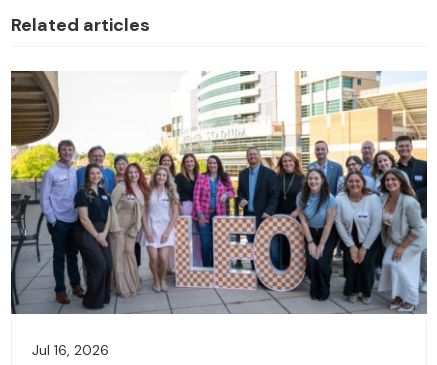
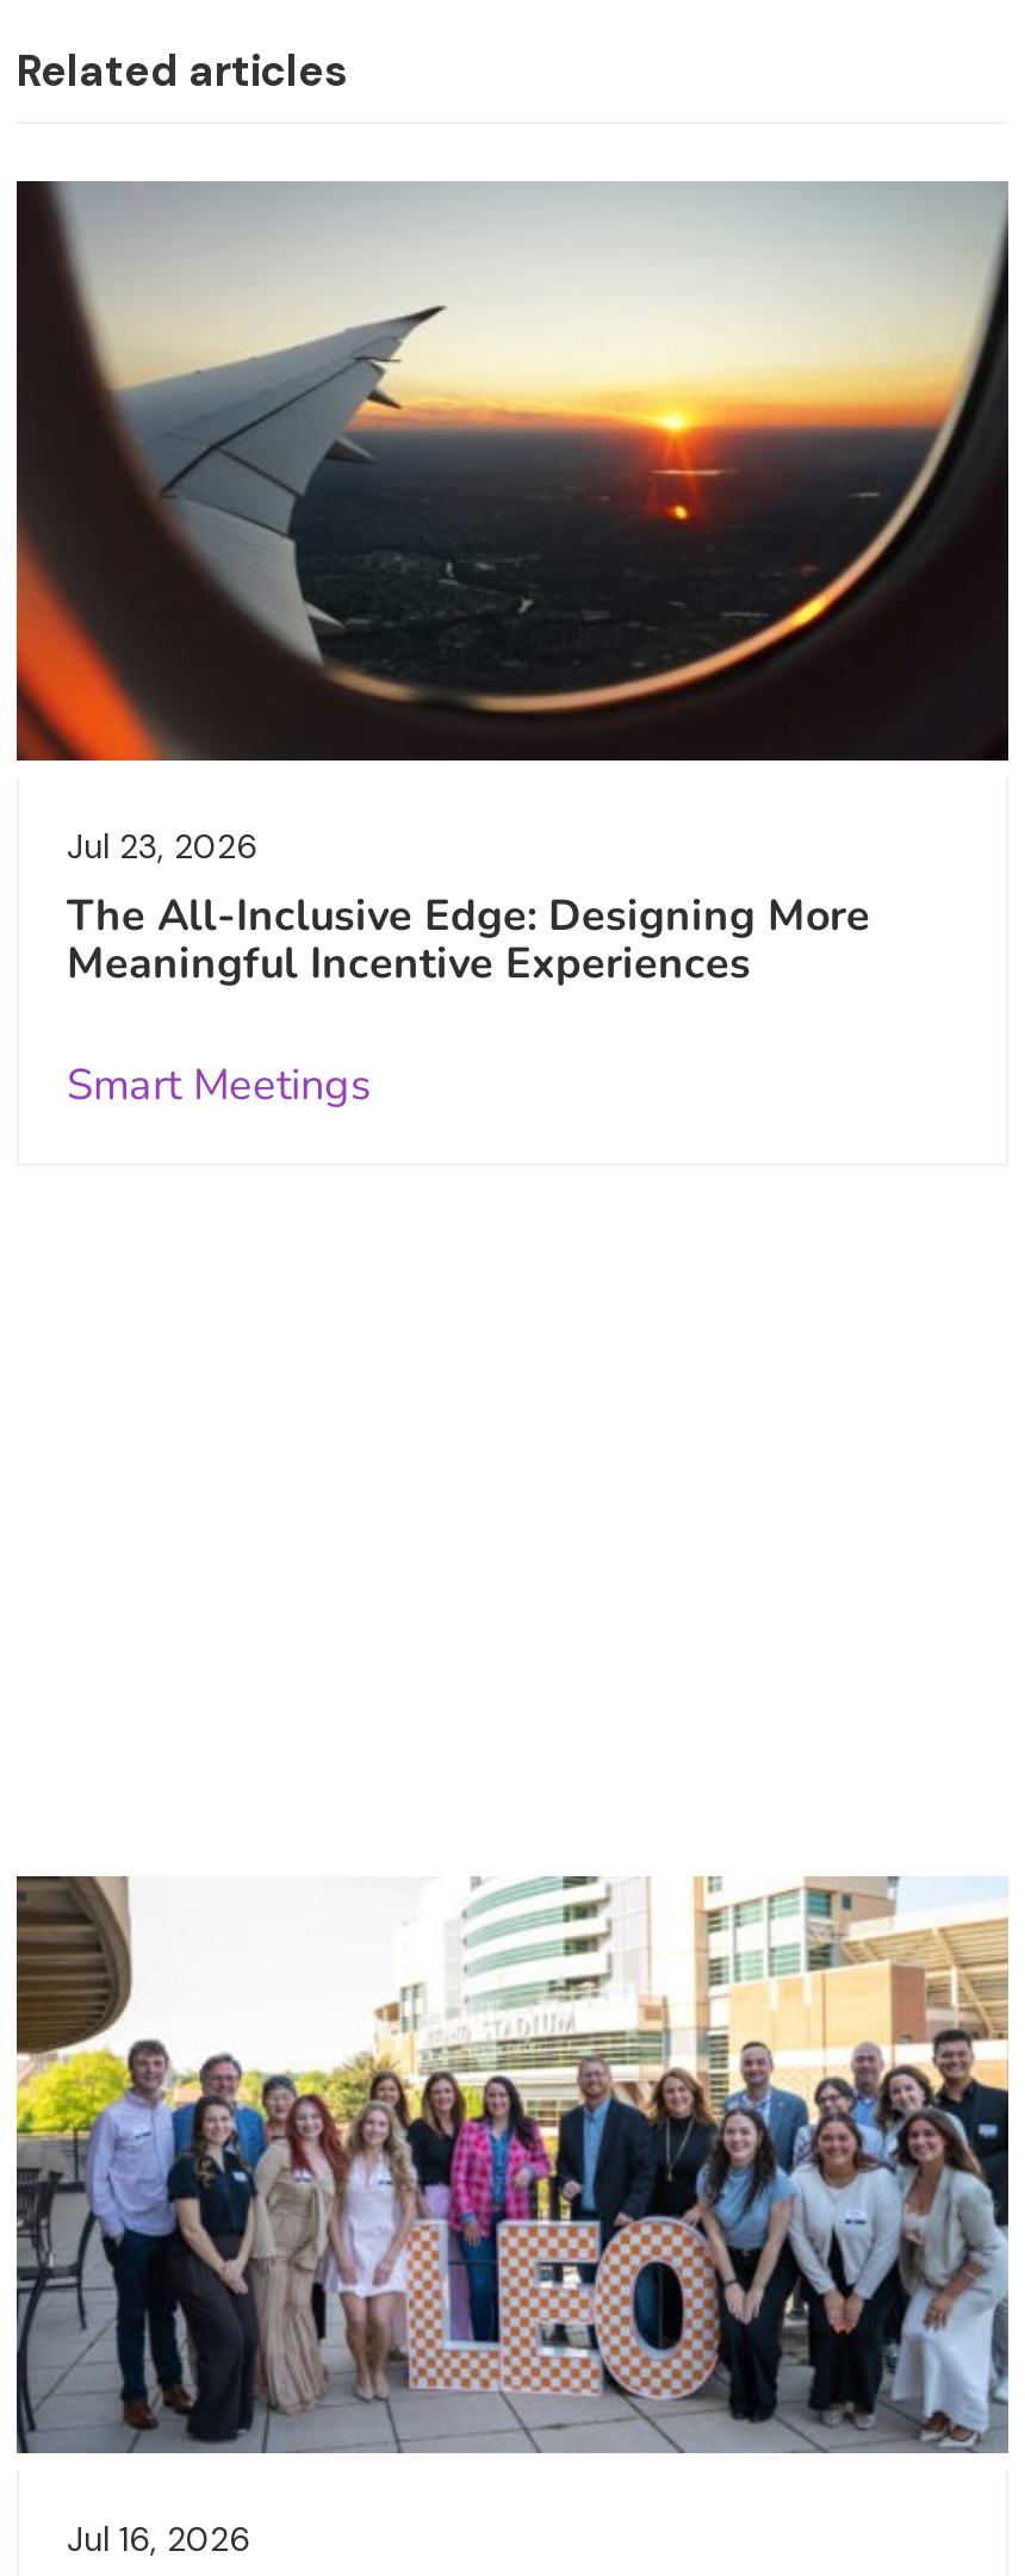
+ [image]
+ Jul 23, 2026
+ The All-Inclusive Edge: Designing More
+ Meaningful Incentive Experiences
+ Smart Meetings
